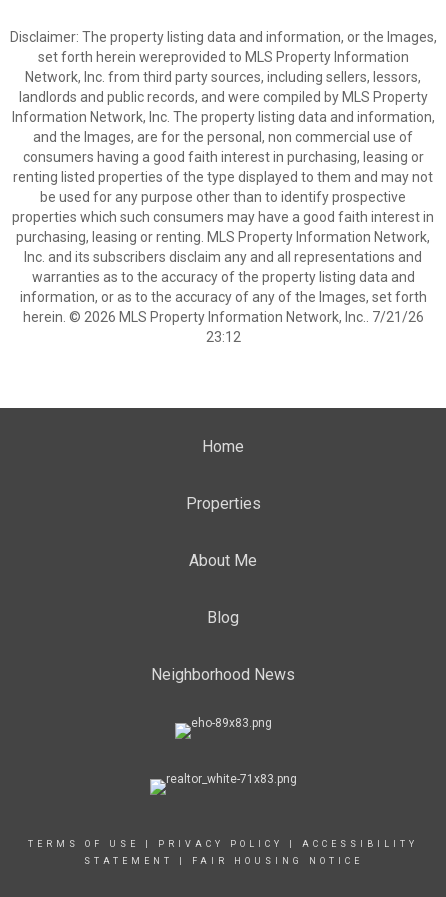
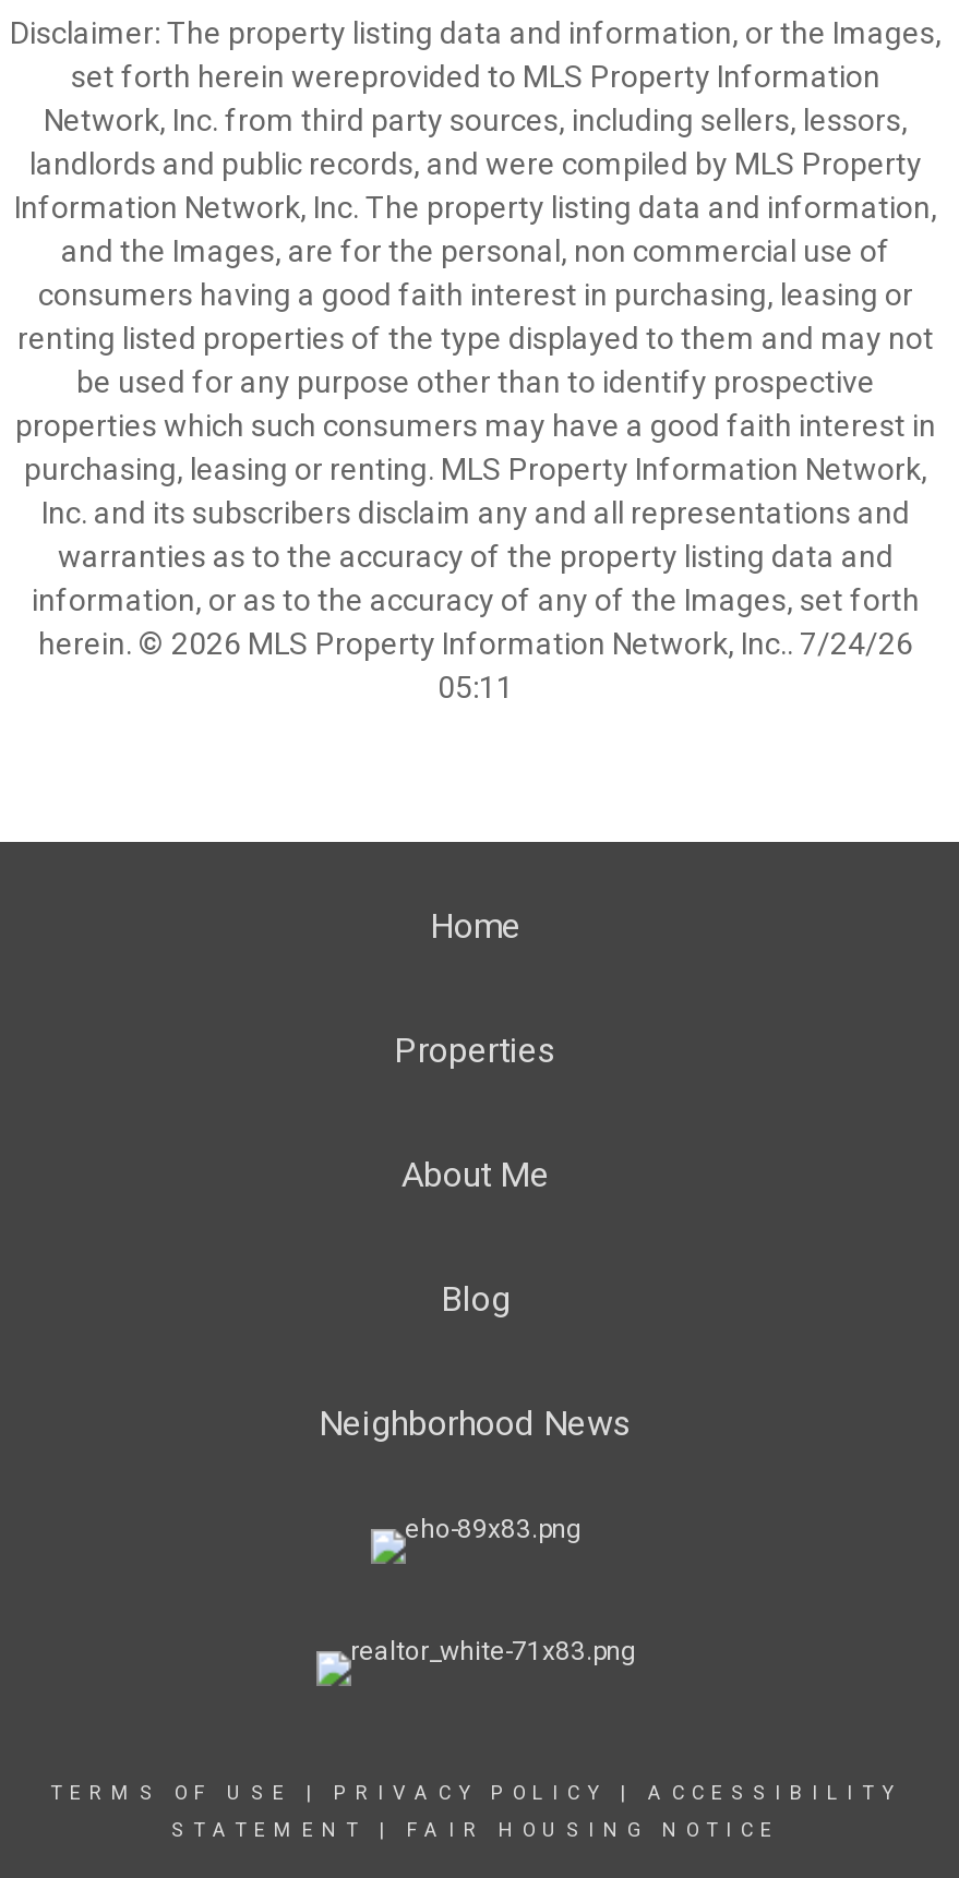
- herein. © 2026 MLS Property Information Network, Inc.. 7/21/26
+ herein. © 2026 MLS Property Information Network, Inc.. 7/24/26

- 23:12
+ 05:11
